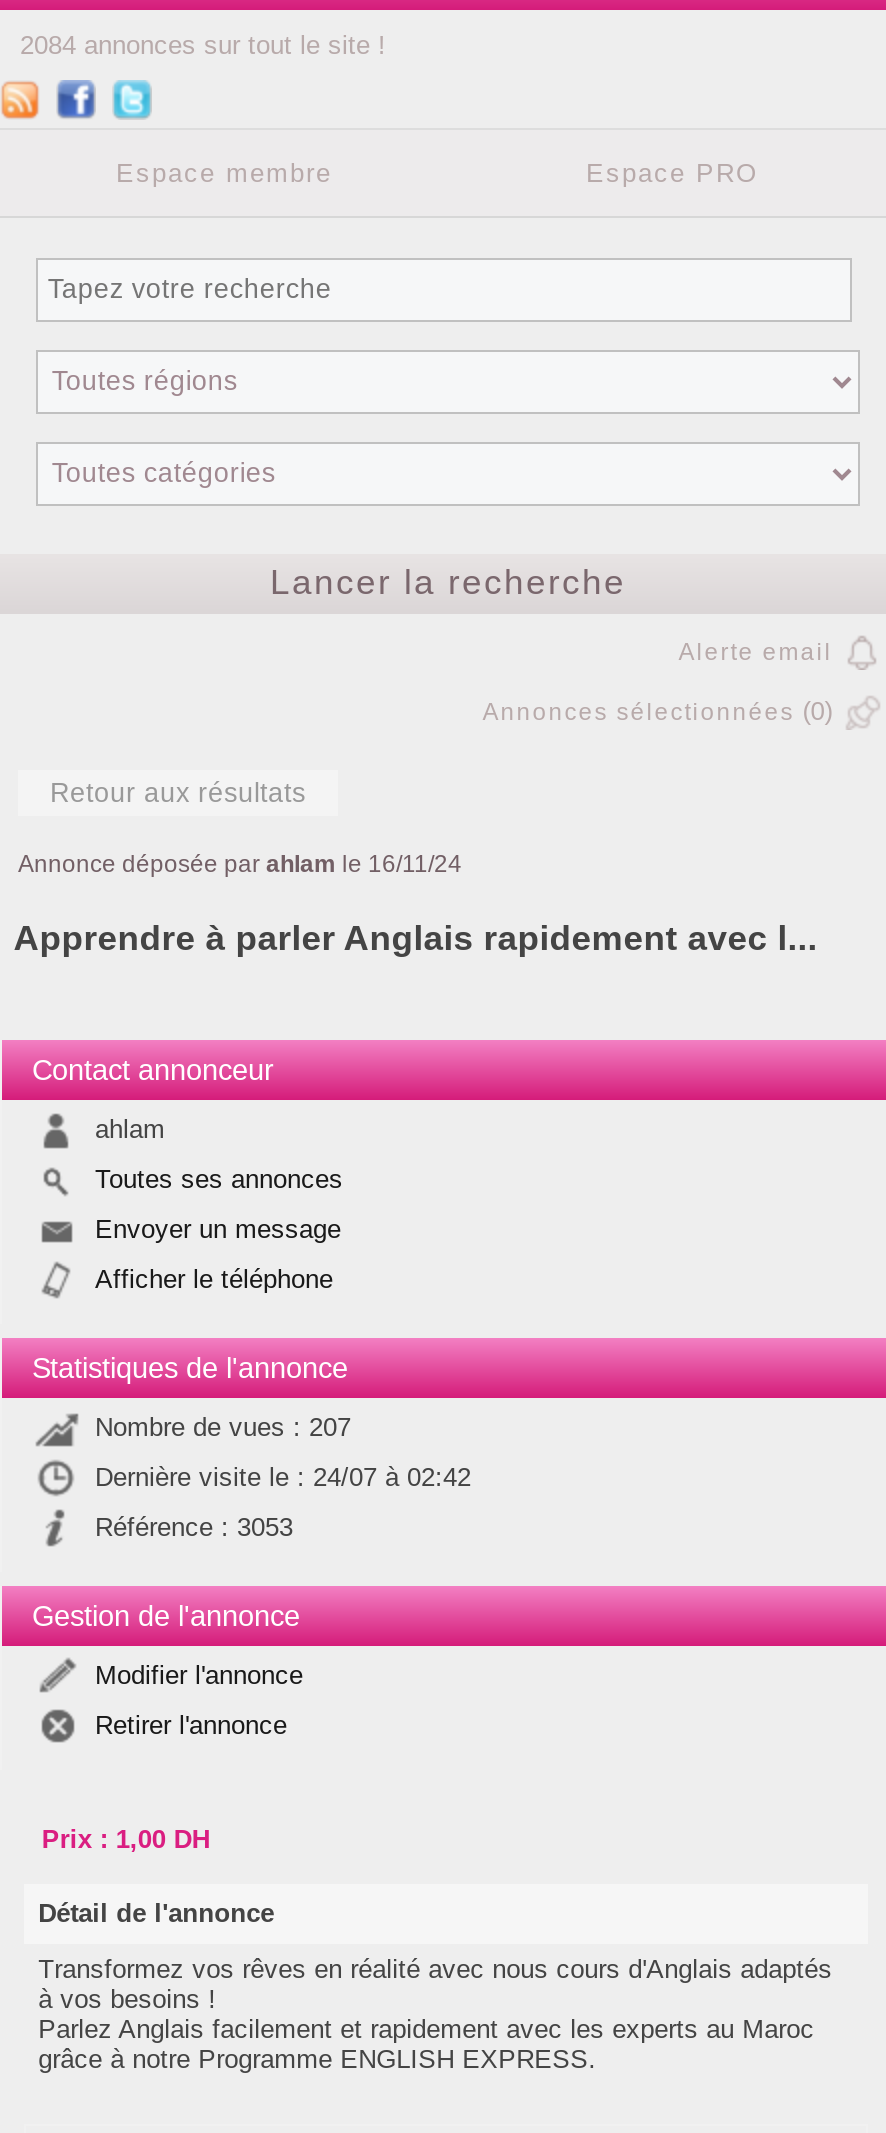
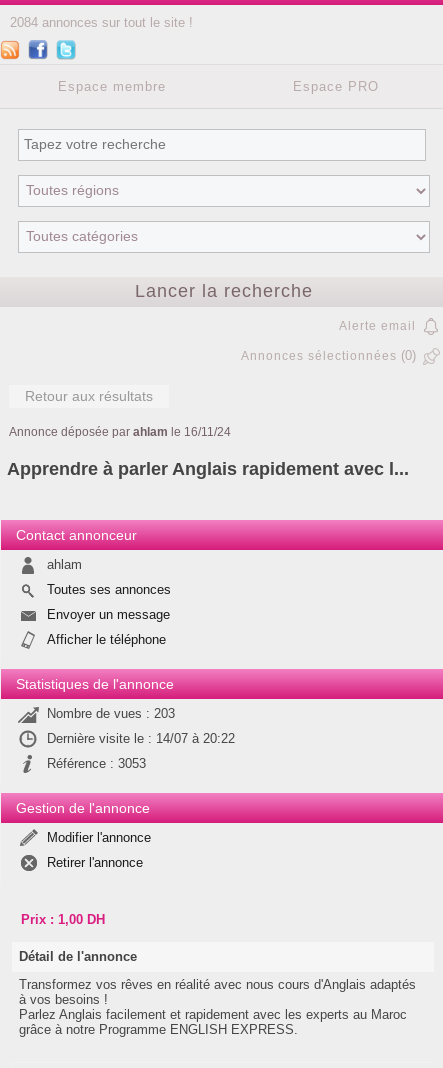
- Nombre de vues : 207
+ Nombre de vues : 203

- Dernière visite le : 24/07 à 02:42
+ Dernière visite le : 14/07 à 20:22
